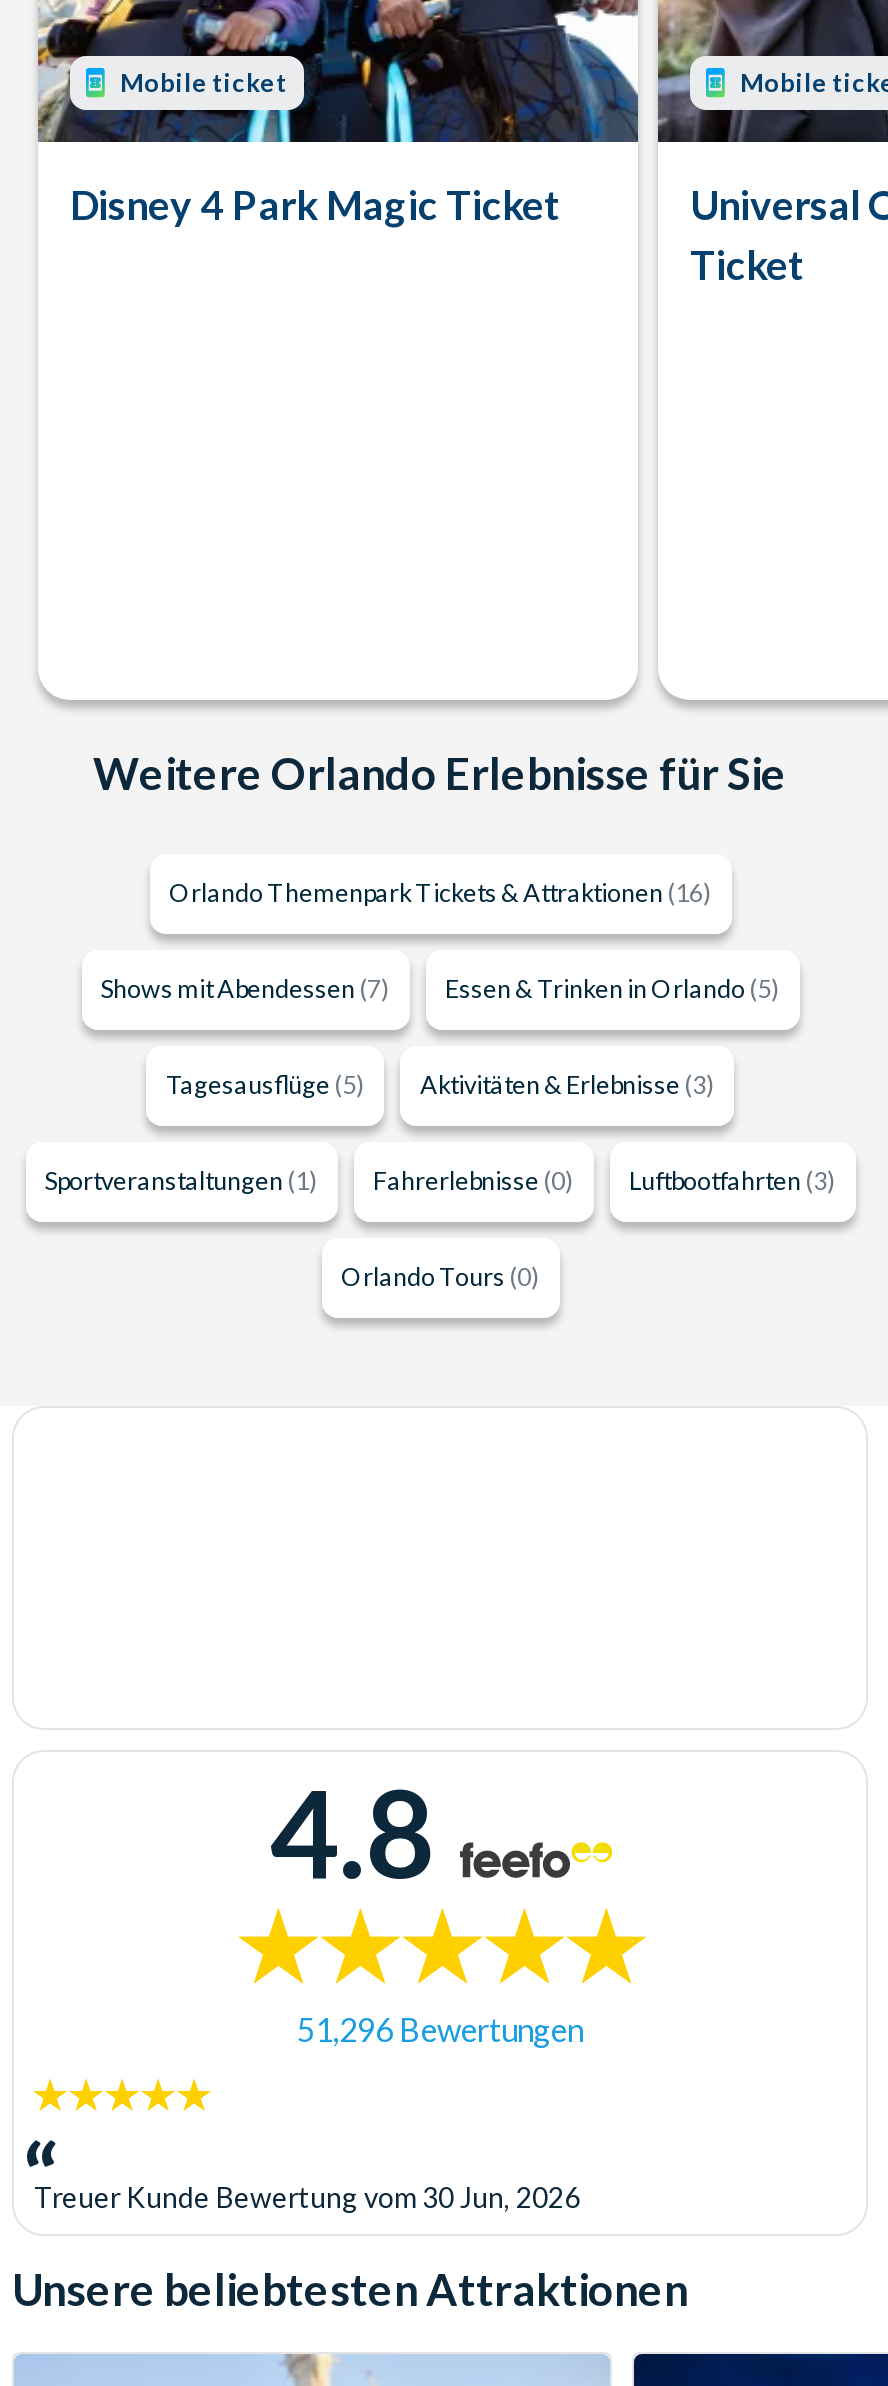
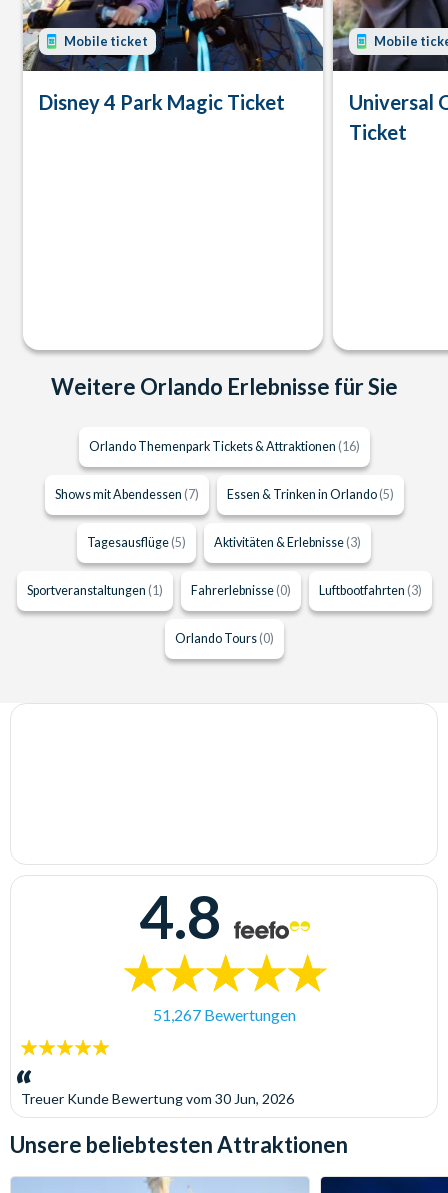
- 51,296 Bewertungen
+ 51,267 Bewertungen
